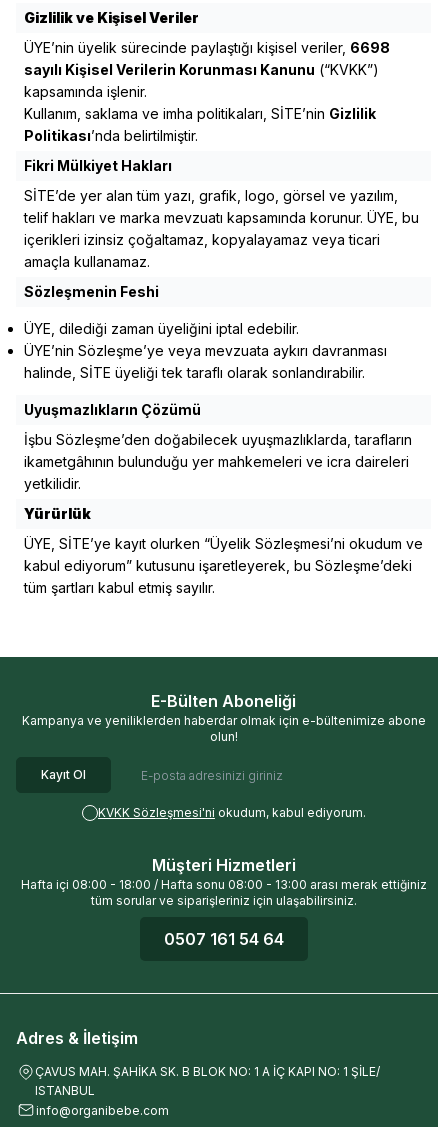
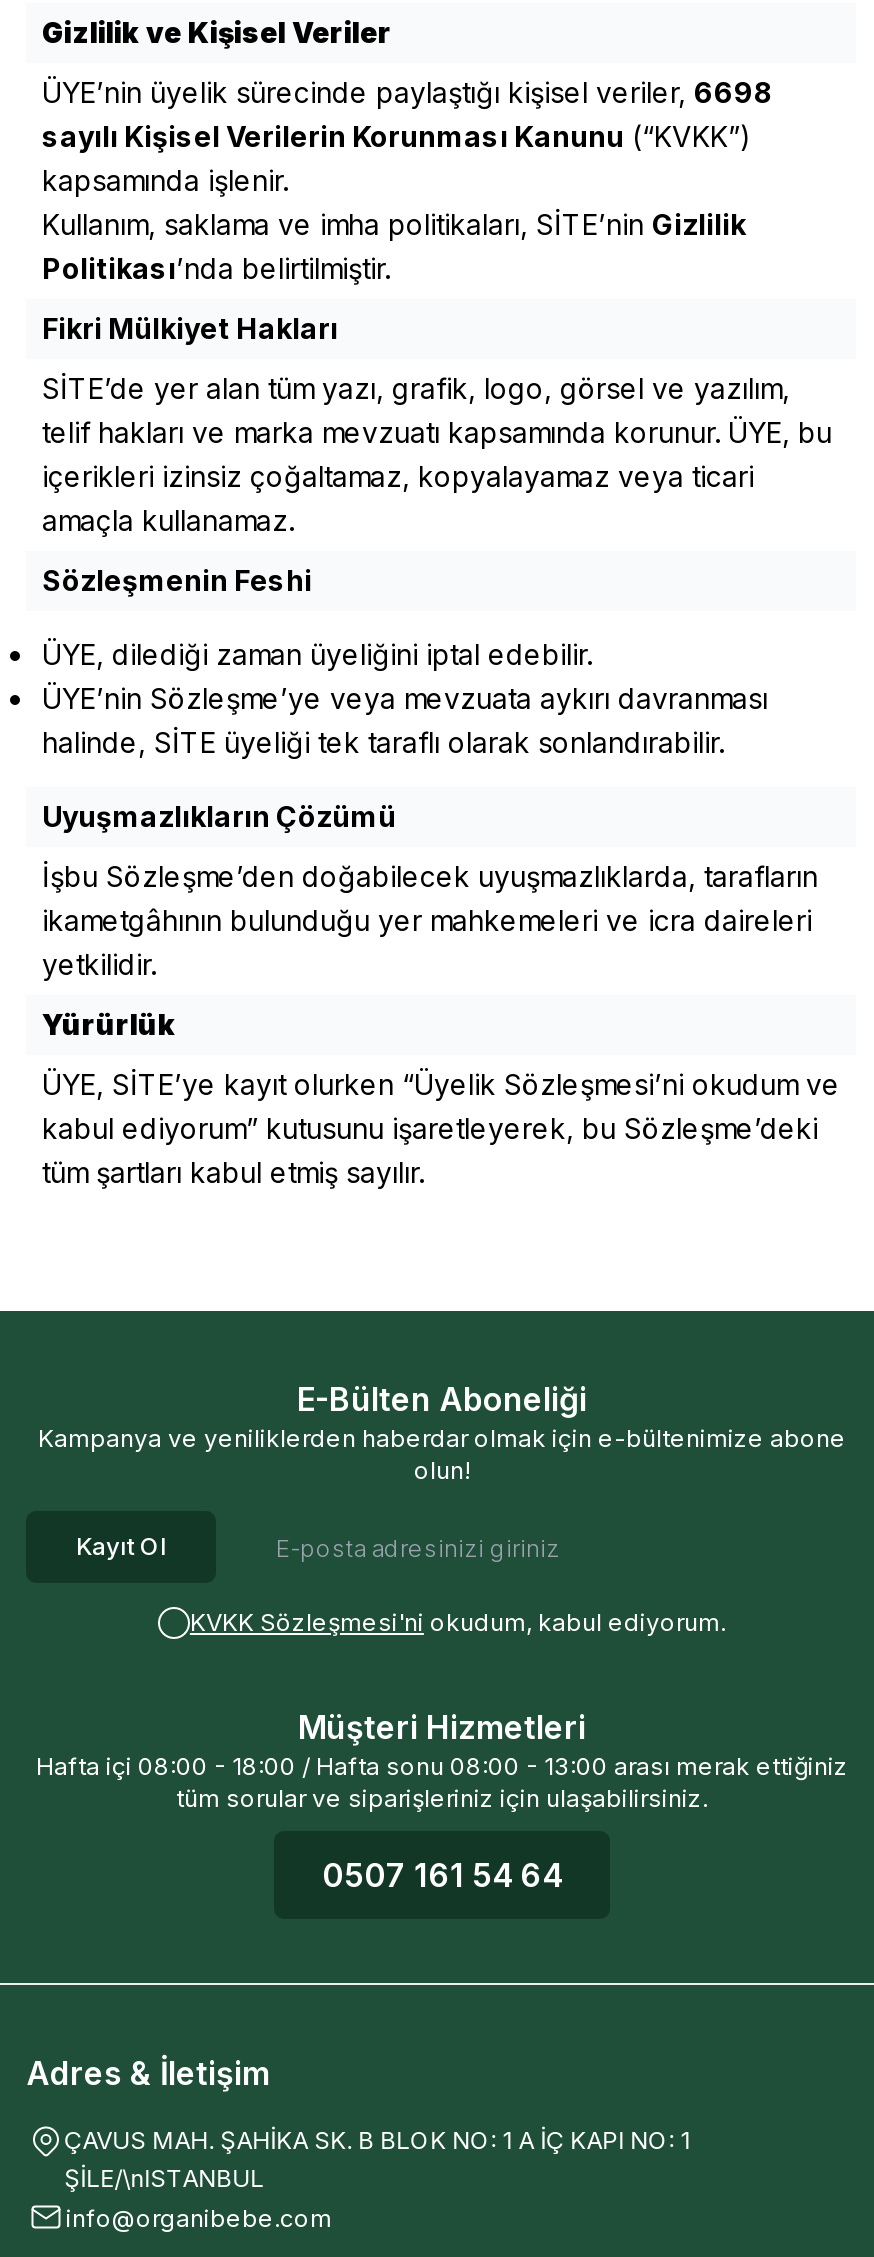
- ÇAVUS MAH. ŞAHİKA SK. B BLOK NO: 1 A İÇ KAPI NO: 1 ŞİLE/
- ISTANBUL
+ ÇAVUS MAH. ŞAHİKA SK. B BLOK NO: 1 A İÇ KAPI NO: 1
+ ŞİLE/\nISTANBUL
